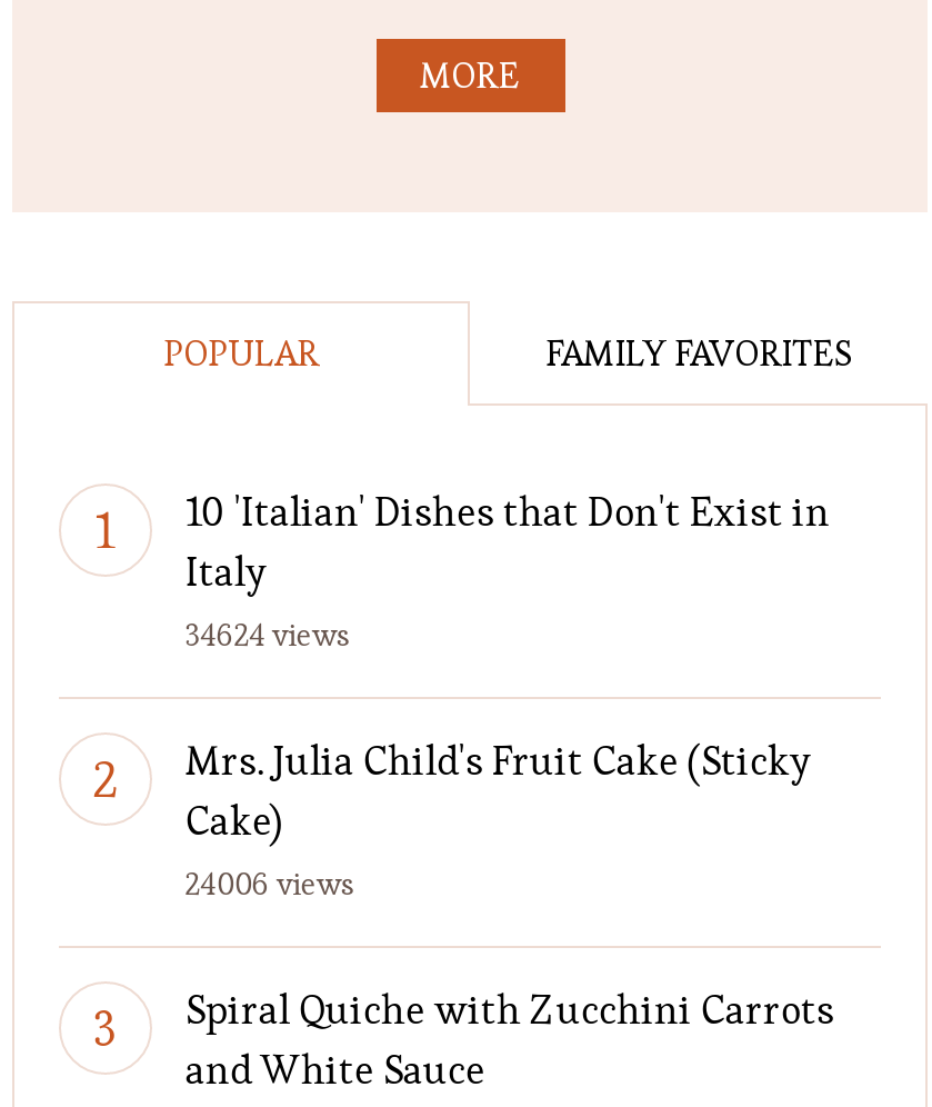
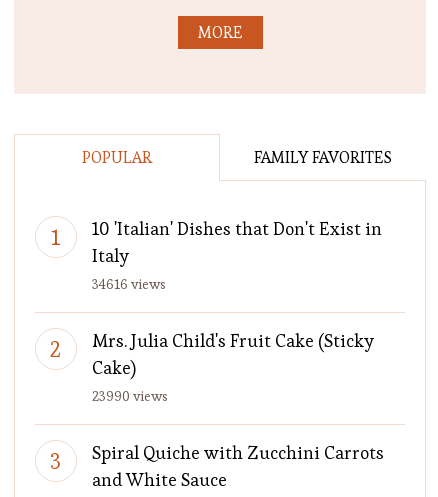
- 34624 views
+ 34616 views

- 24006 views
+ 23990 views
